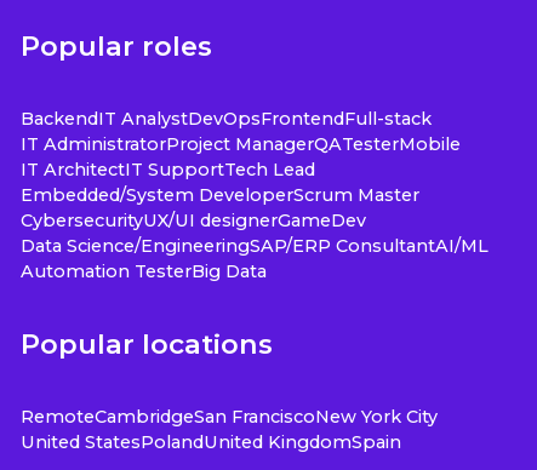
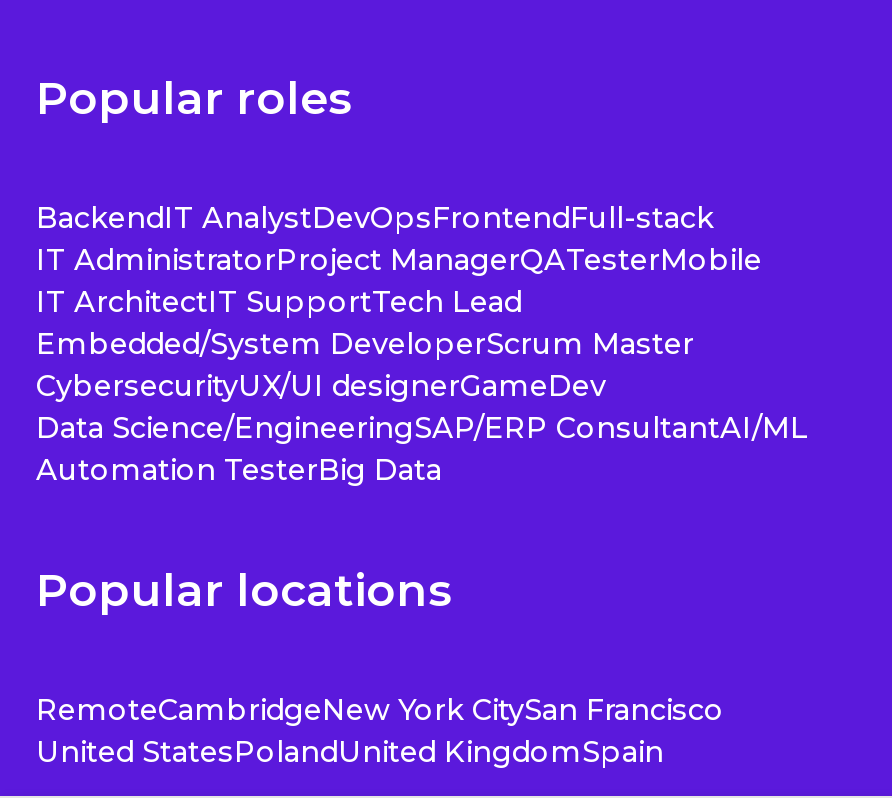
- RemoteCambridgeSan FranciscoNew York City
+ RemoteCambridgeNew York CitySan Francisco
